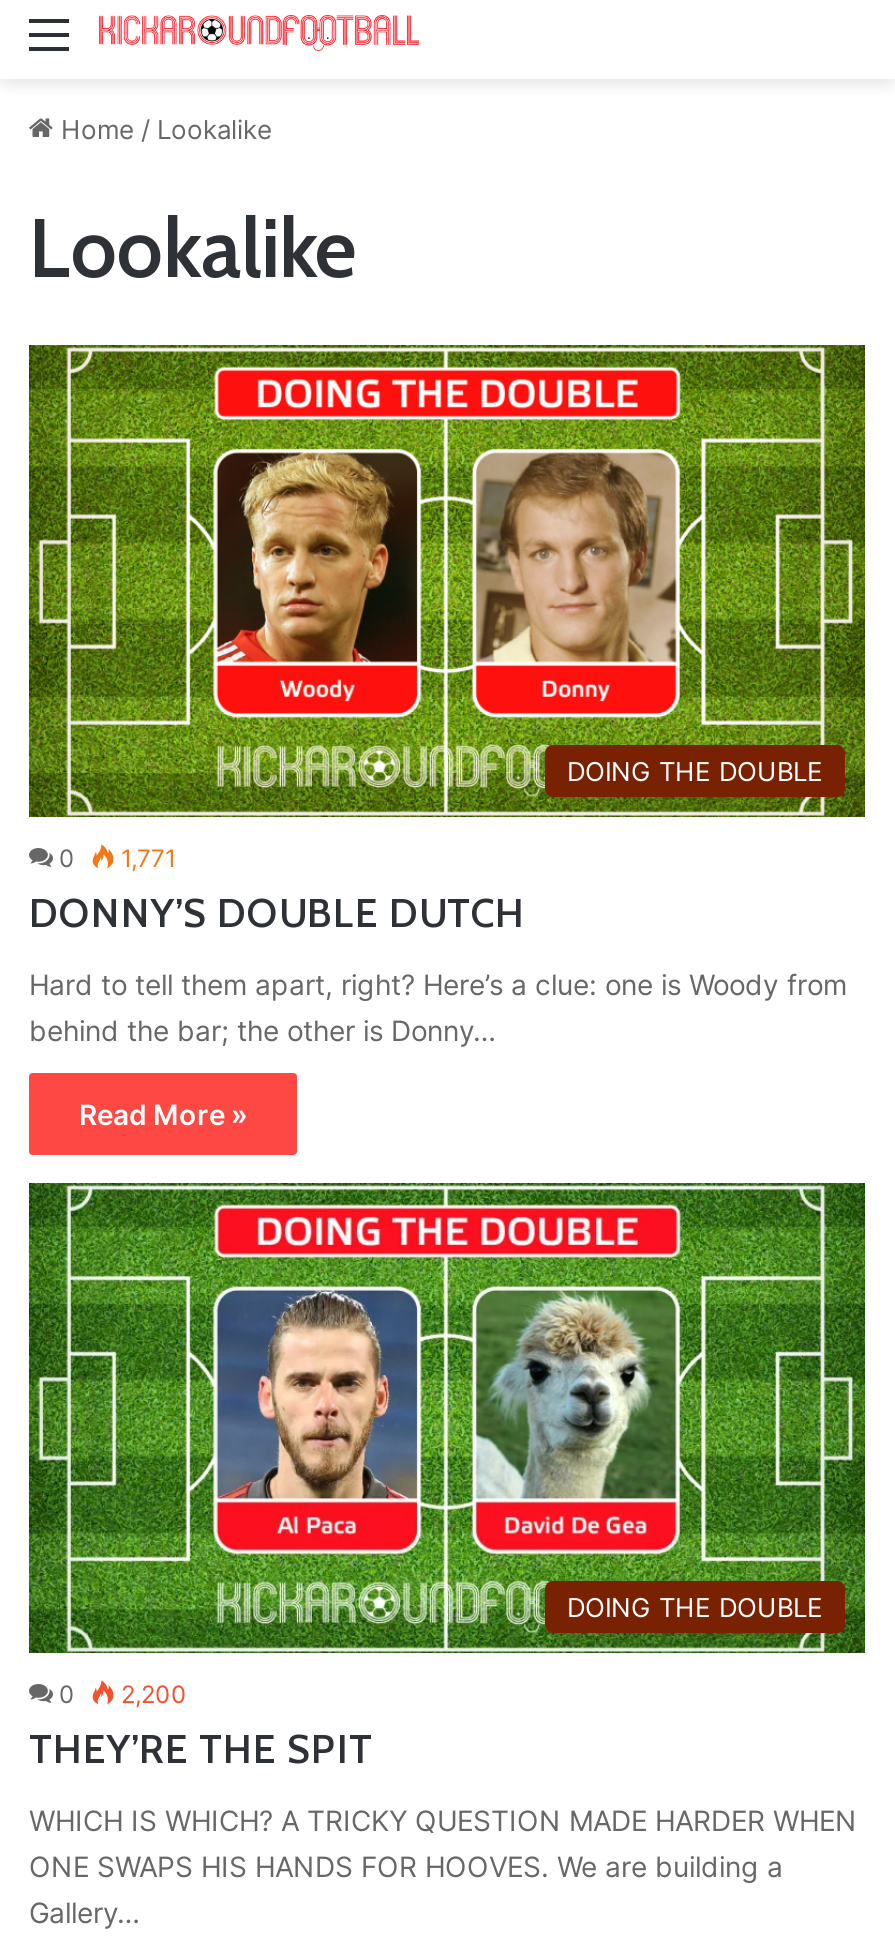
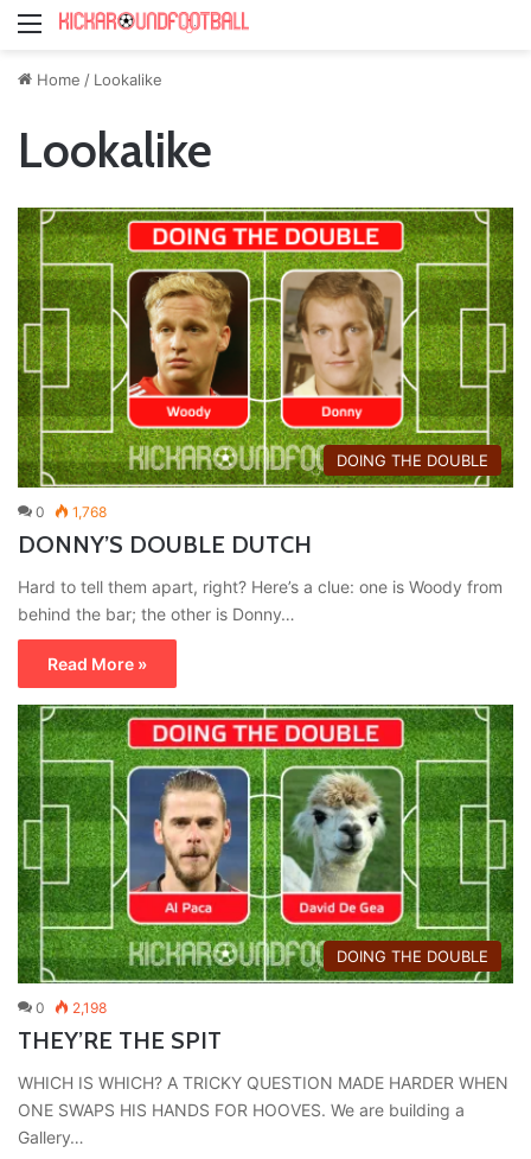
- 0 1,771
+ 0 1,768

- 0 2,200
+ 0 2,198
